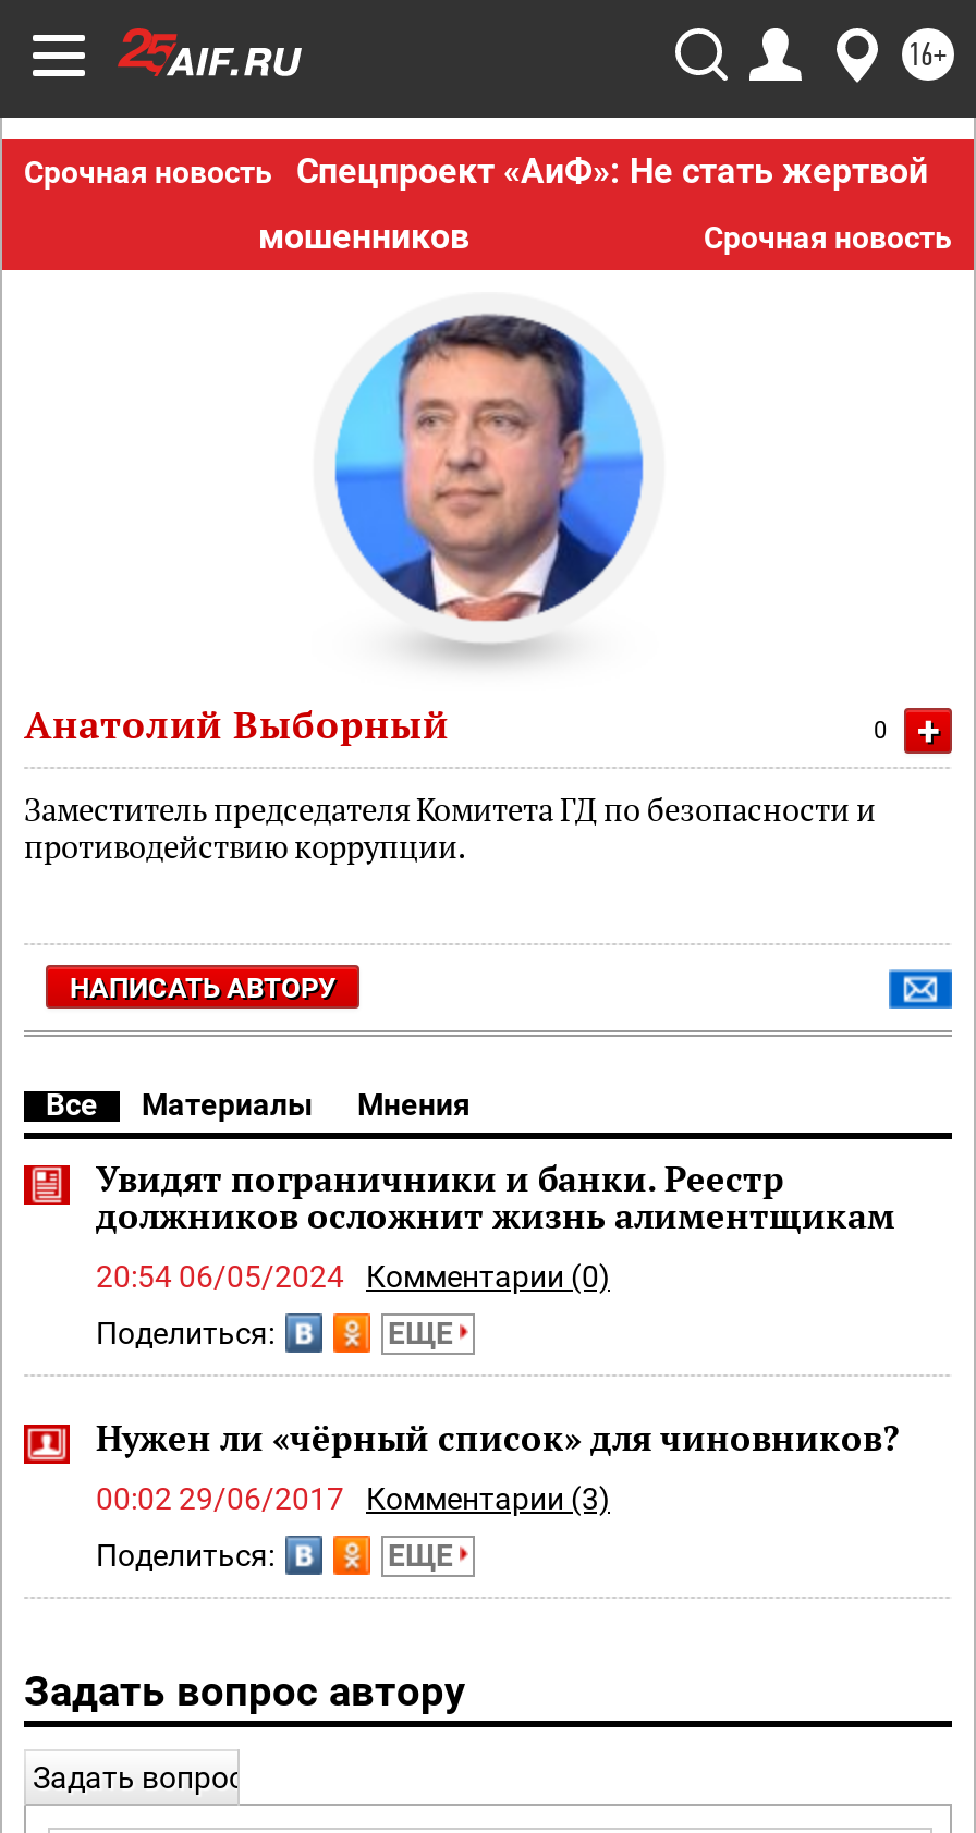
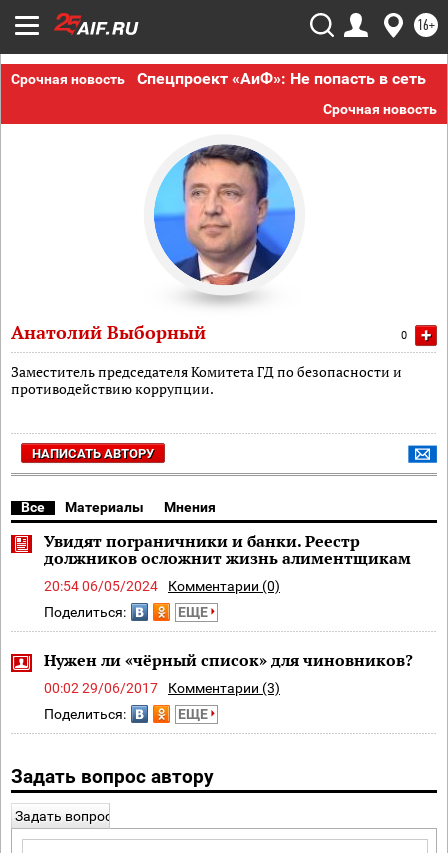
- Спецпроект «АиФ»: Не стать жертвой
- мошенников
+ Спецпроект «АиФ»: Не попасть в сеть
